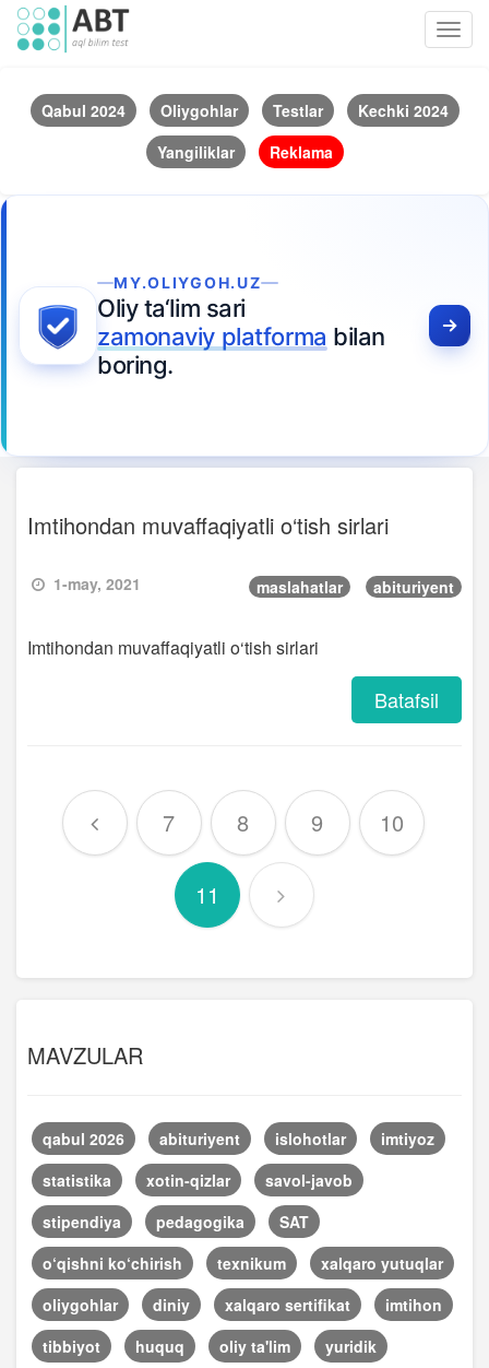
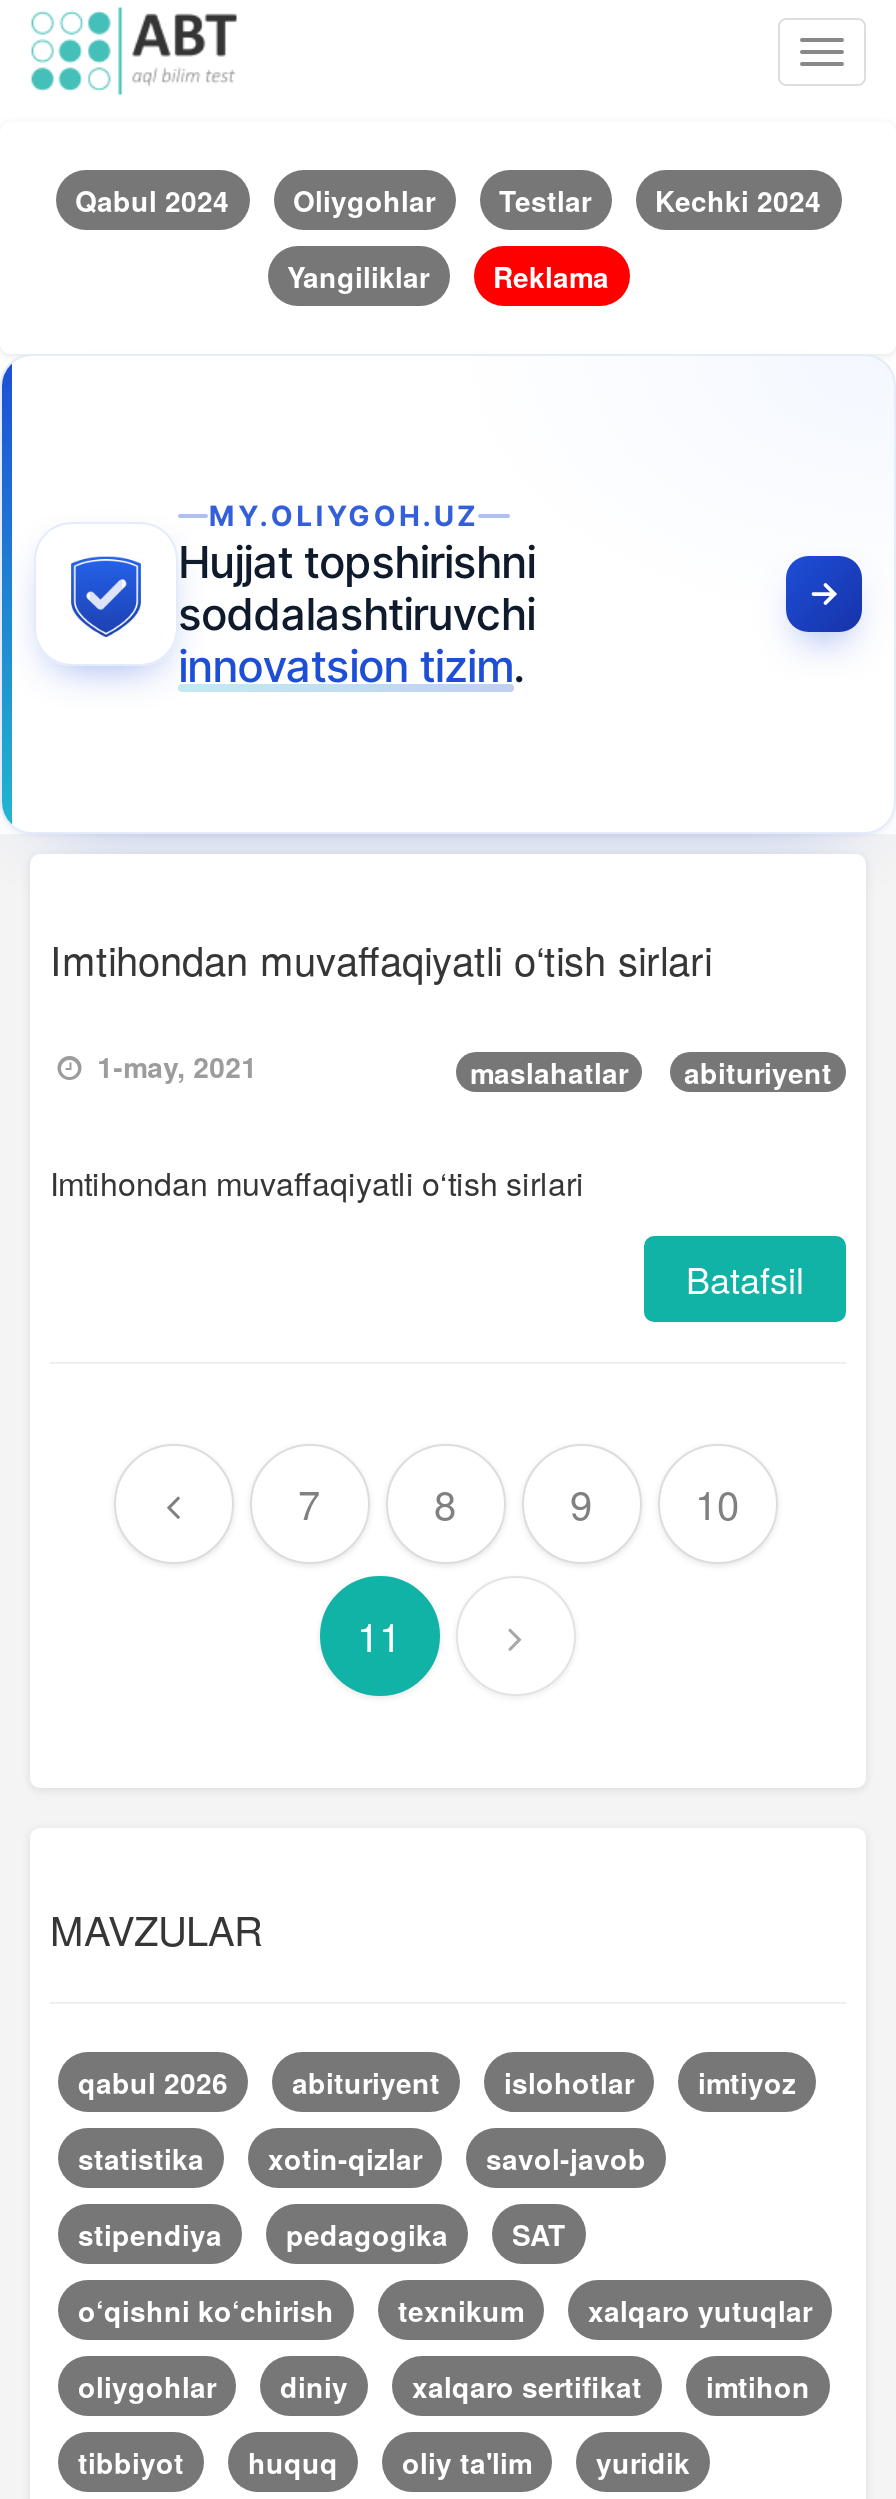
- Oliy ta‘lim sari
- zamonaviy platforma bilan
- boring.
+ Hujjat topshirishni
+ soddalashtiruvchi
+ innovatsion tizim.
